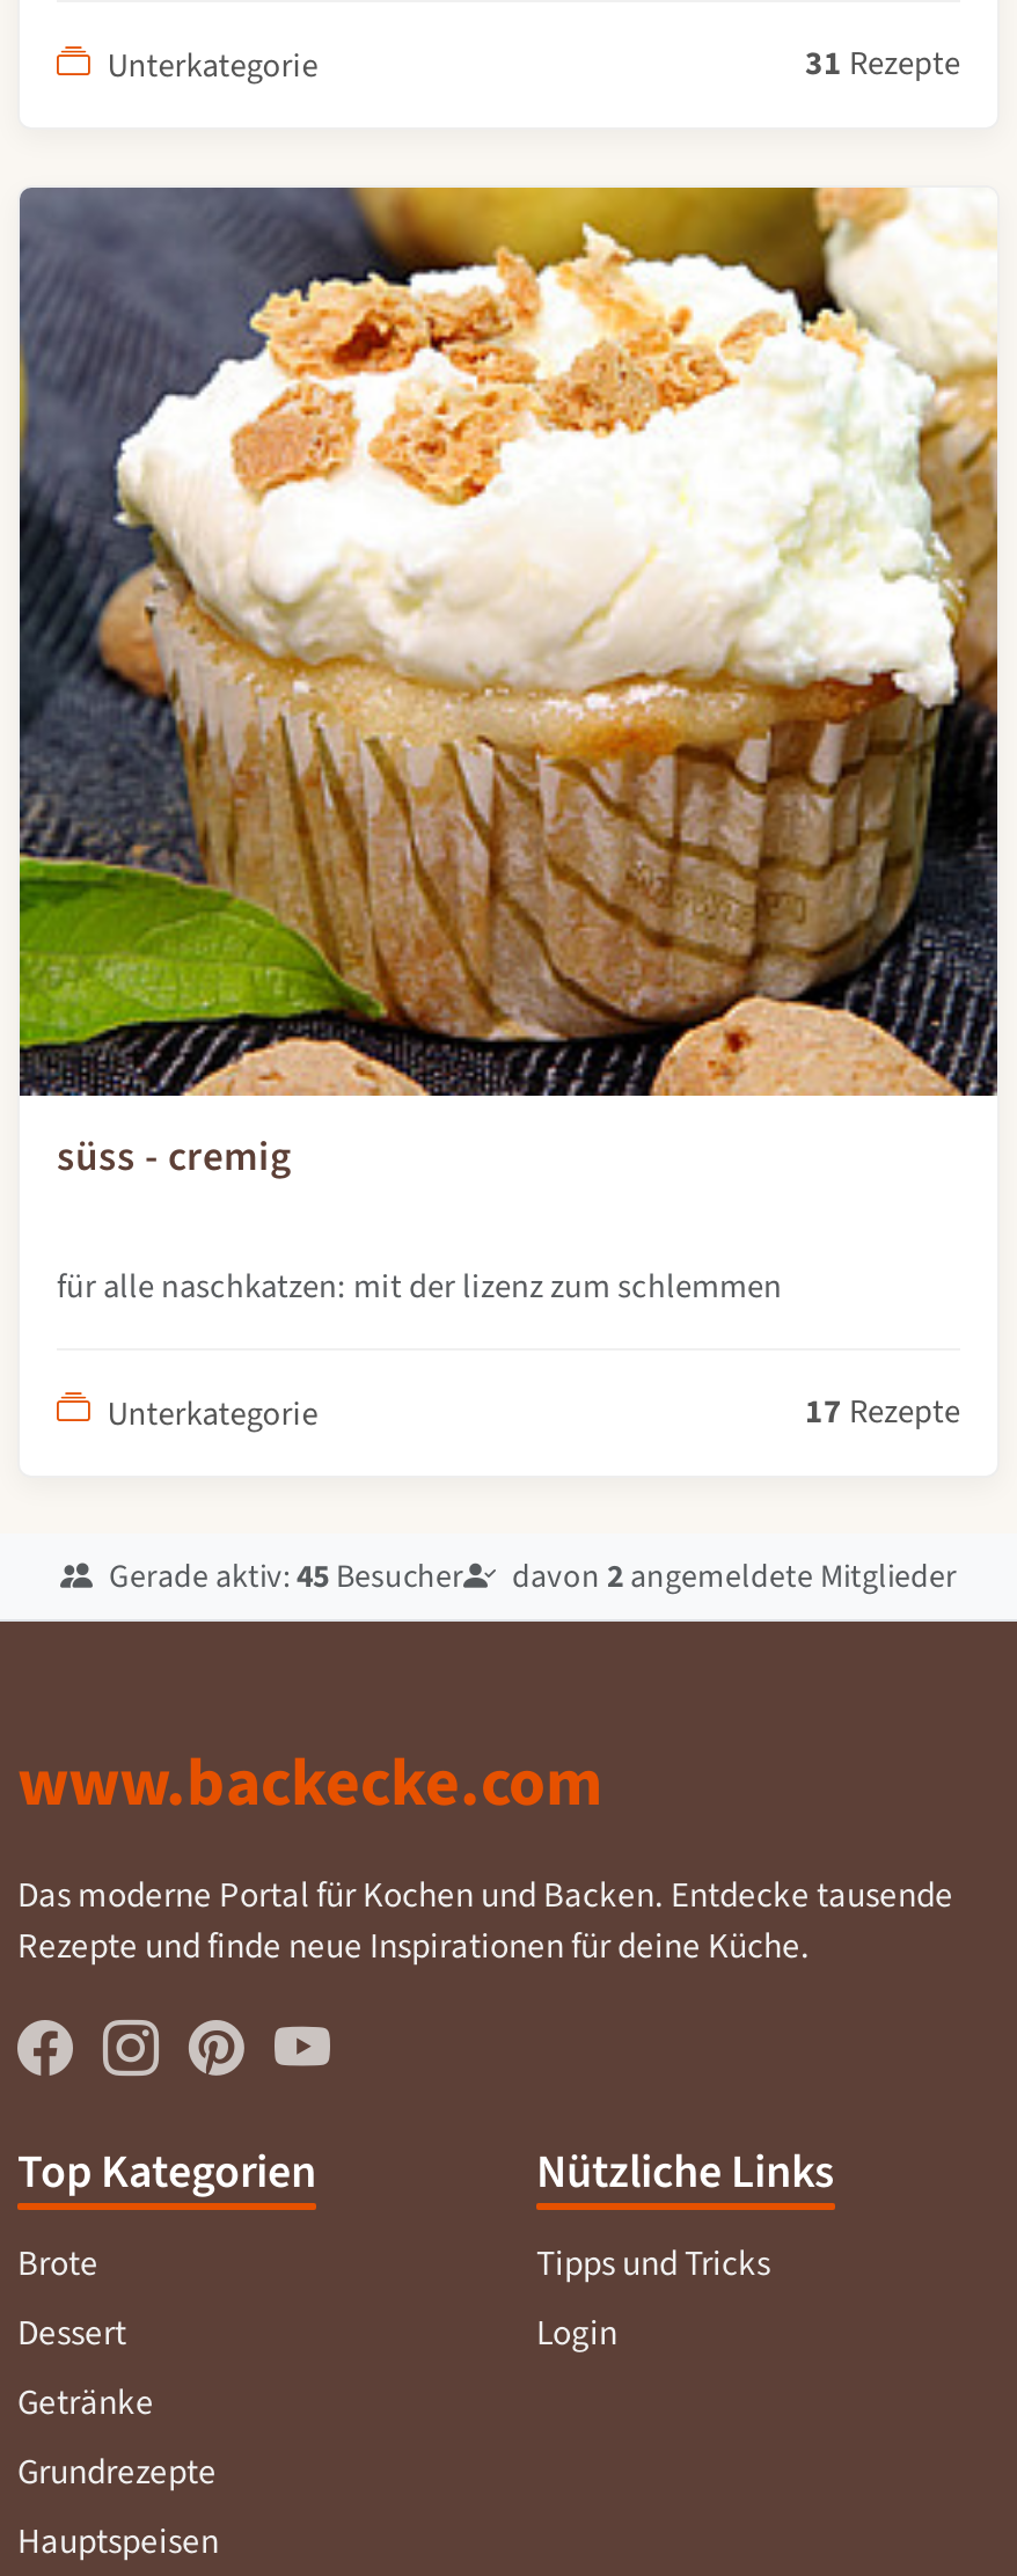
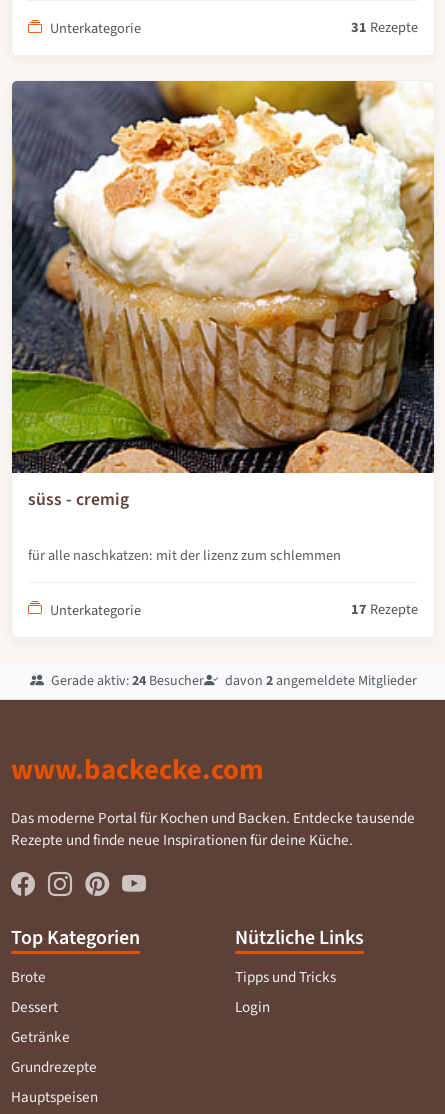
- Gerade aktiv: 45 Besucher
+ Gerade aktiv: 24 Besucher
